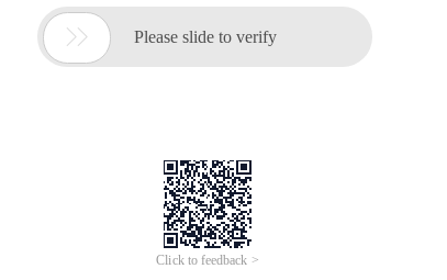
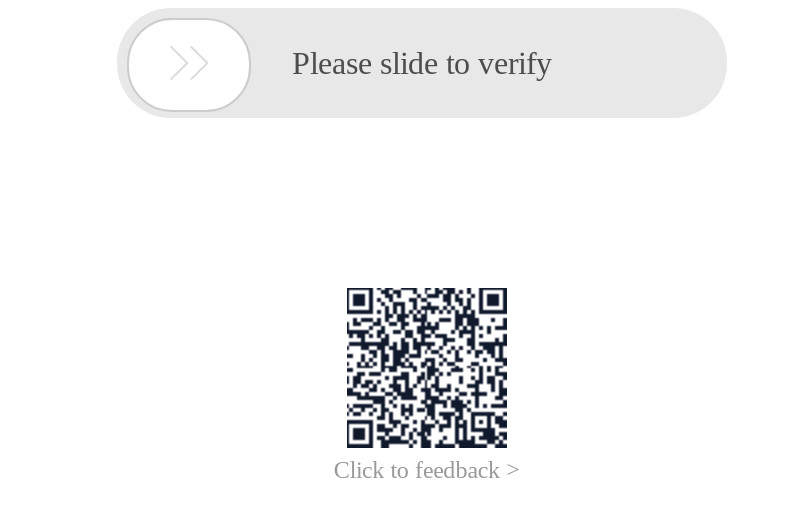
- [image]
+ [image]
